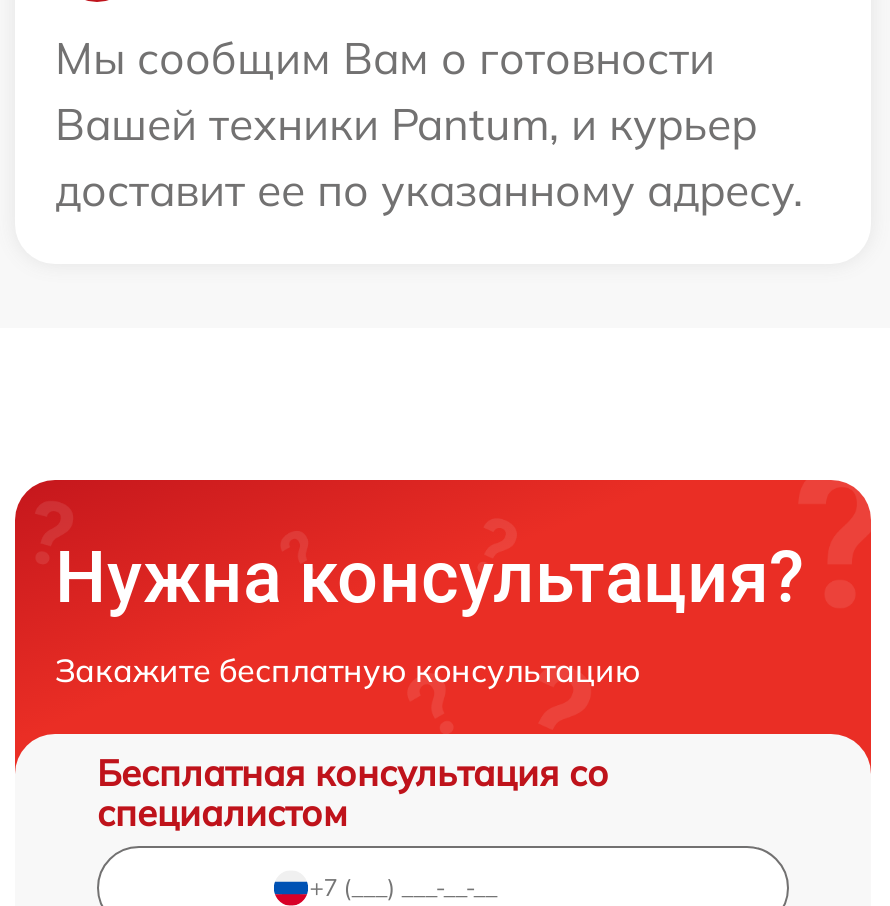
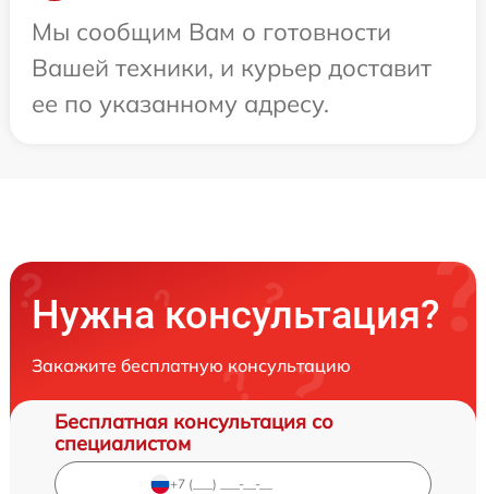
- Вашей техники Pantum, и курьер
- доставит ее по указанному адресу.
+ Вашей техники, и курьер доставит
+ ее по указанному адресу.
